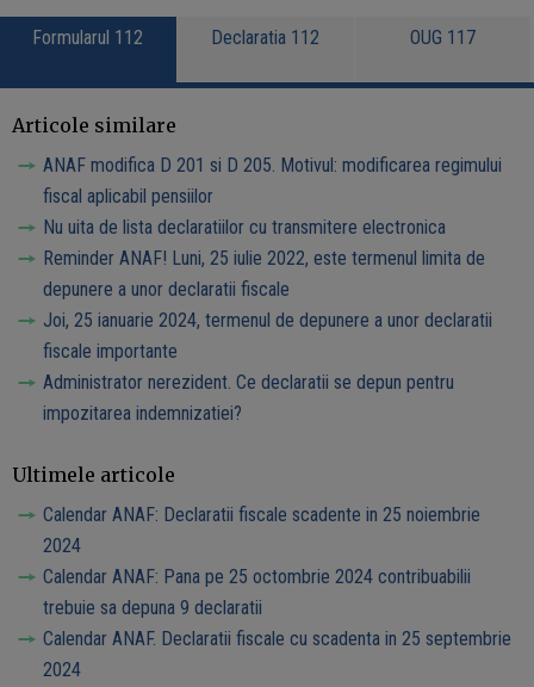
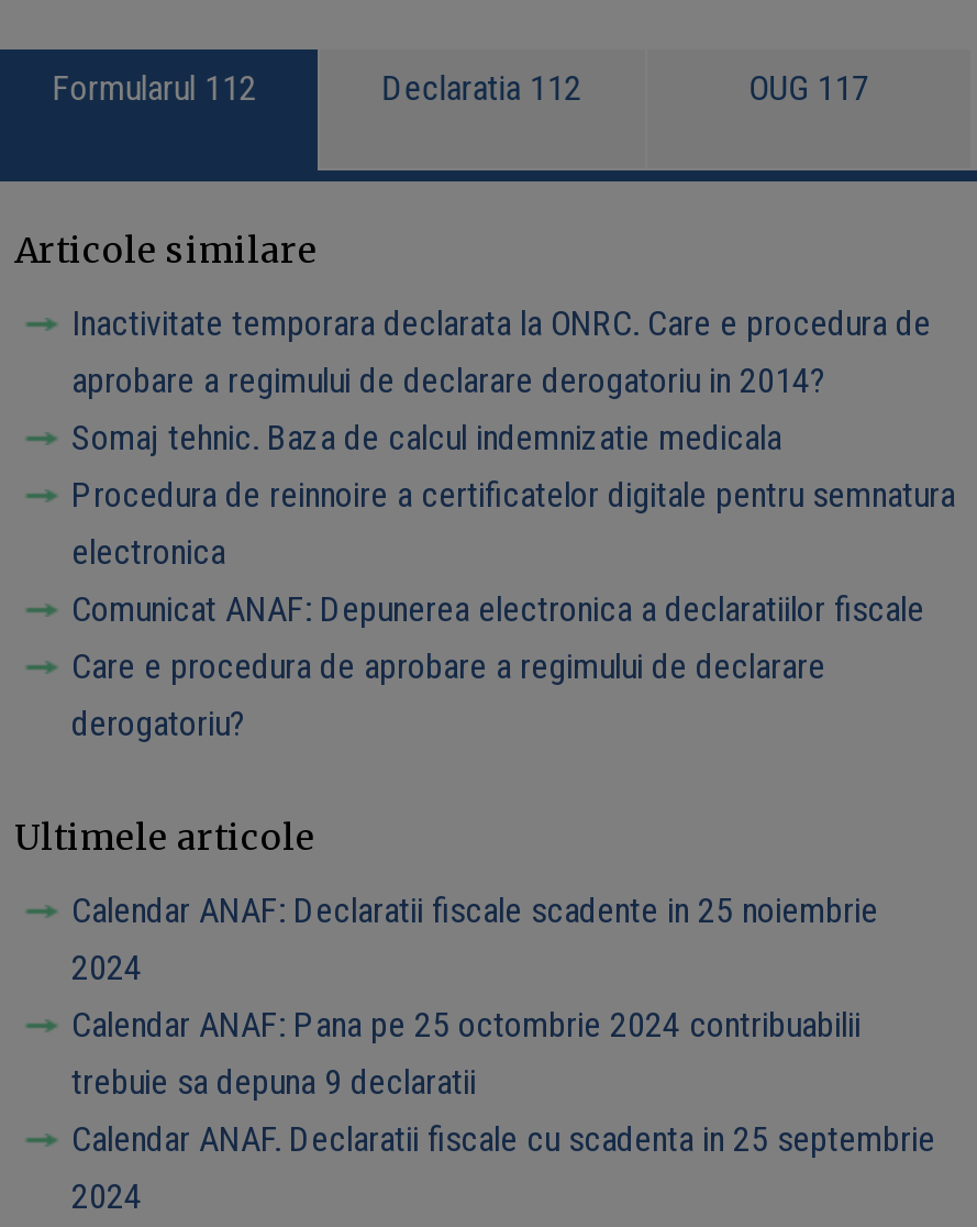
- ANAF modifica D 201 si D 205. Motivul: modificarea regimului
- fiscal aplicabil pensiilor
- Nu uita de lista declaratiilor cu transmitere electronica
- Reminder ANAF! Luni, 25 iulie 2022, este termenul limita de
- depunere a unor declaratii fiscale
- Joi, 25 ianuarie 2024, termenul de depunere a unor declaratii
- fiscale importante
- Administrator nerezident. Ce declaratii se depun pentru
- impozitarea indemnizatiei?
+ Inactivitate temporara declarata la ONRC. Care e procedura de
+ aprobare a regimului de declarare derogatoriu in 2014?
+ Somaj tehnic. Baza de calcul indemnizatie medicala
+ Procedura de reinnoire a certificatelor digitale pentru semnatura
+ electronica
+ Comunicat ANAF: Depunerea electronica a declaratiilor fiscale
+ Care e procedura de aprobare a regimului de declarare
+ derogatoriu?
